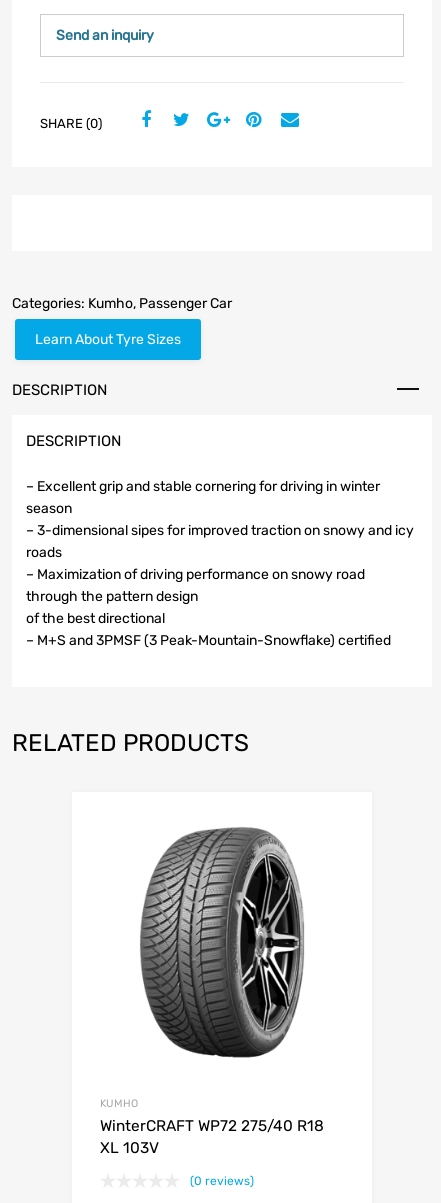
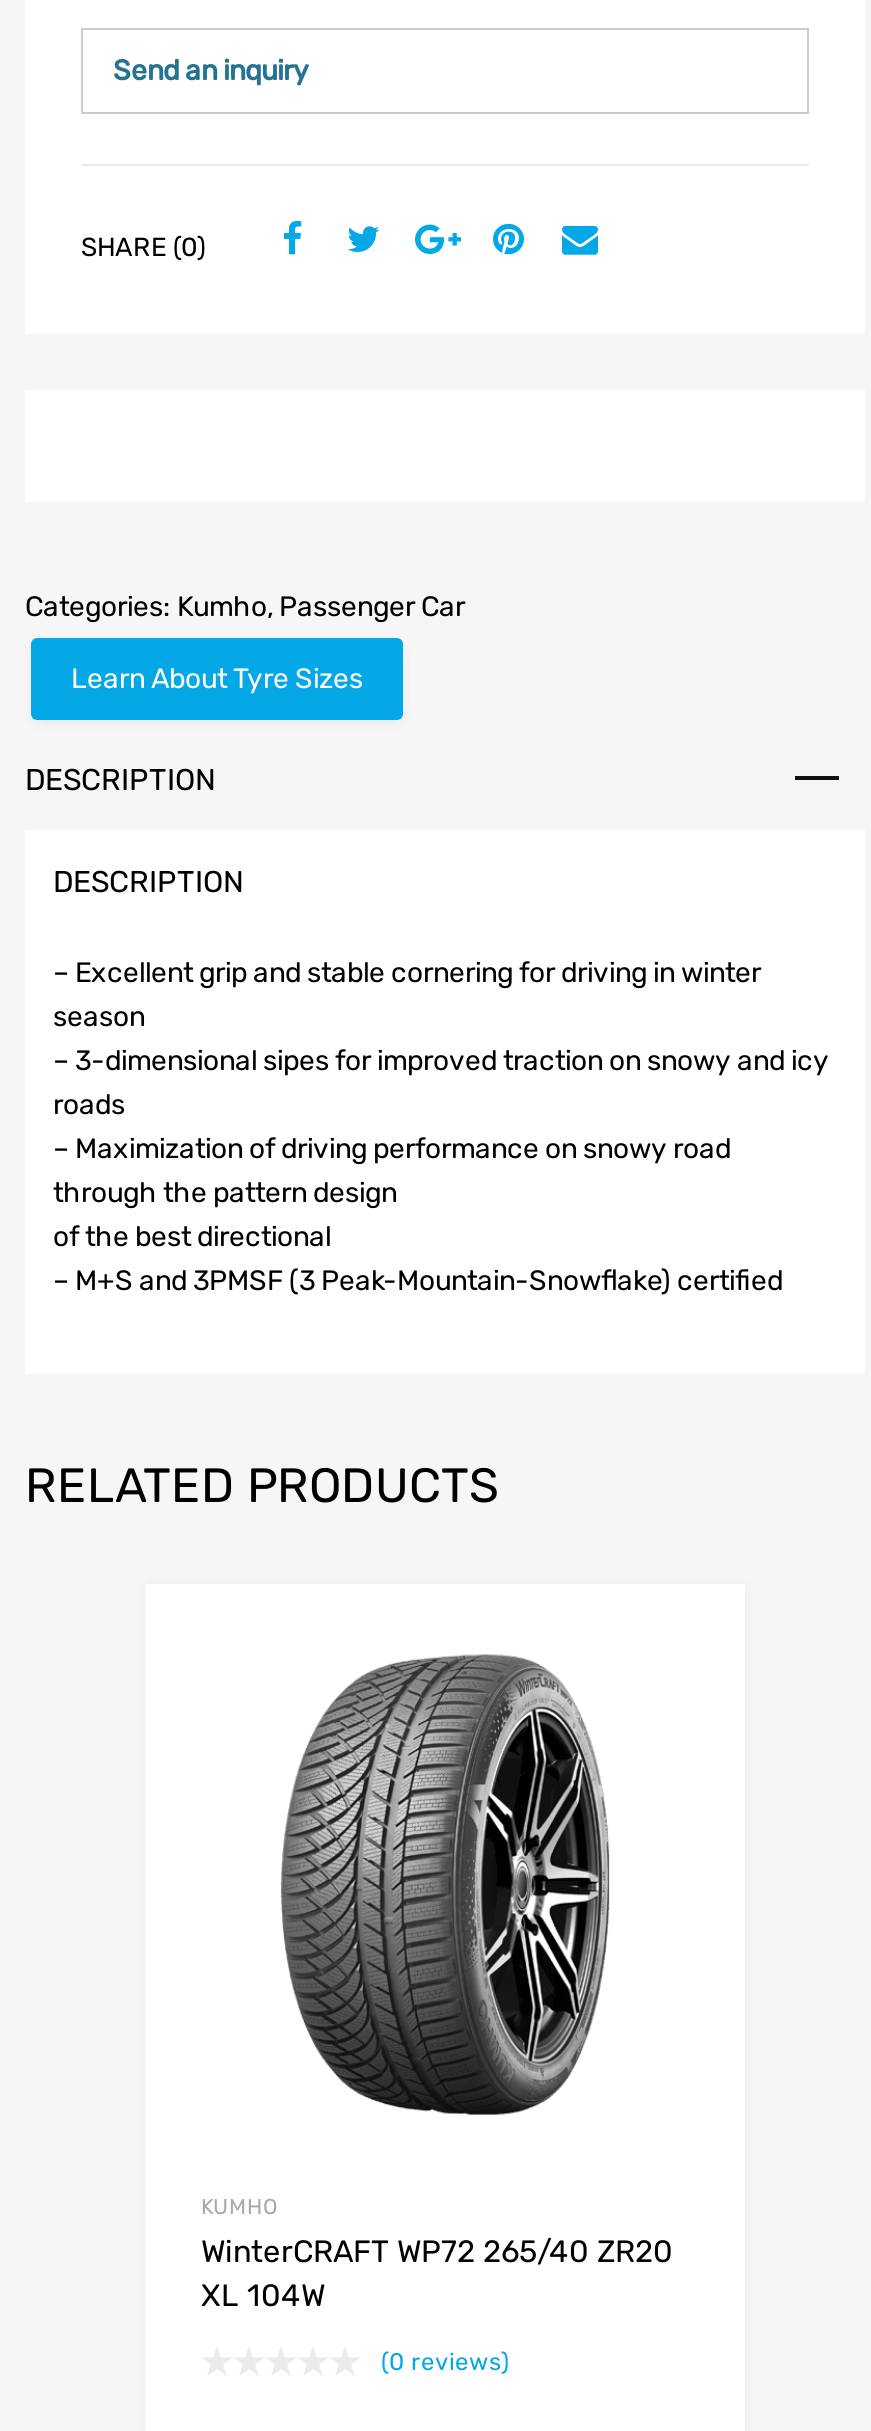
- WinterCRAFT WP72 275/40 R18
+ WinterCRAFT WP72 265/40 ZR20

- XL 103V
+ XL 104W
